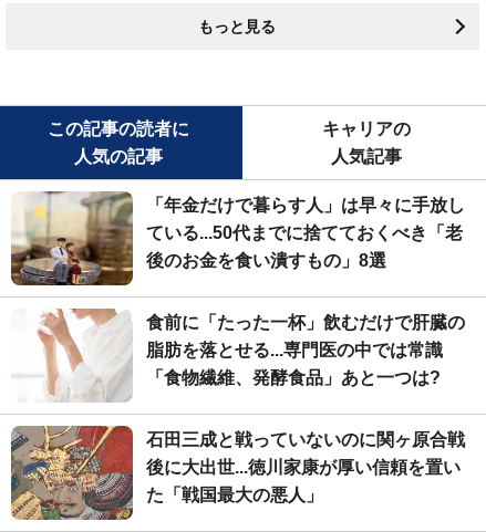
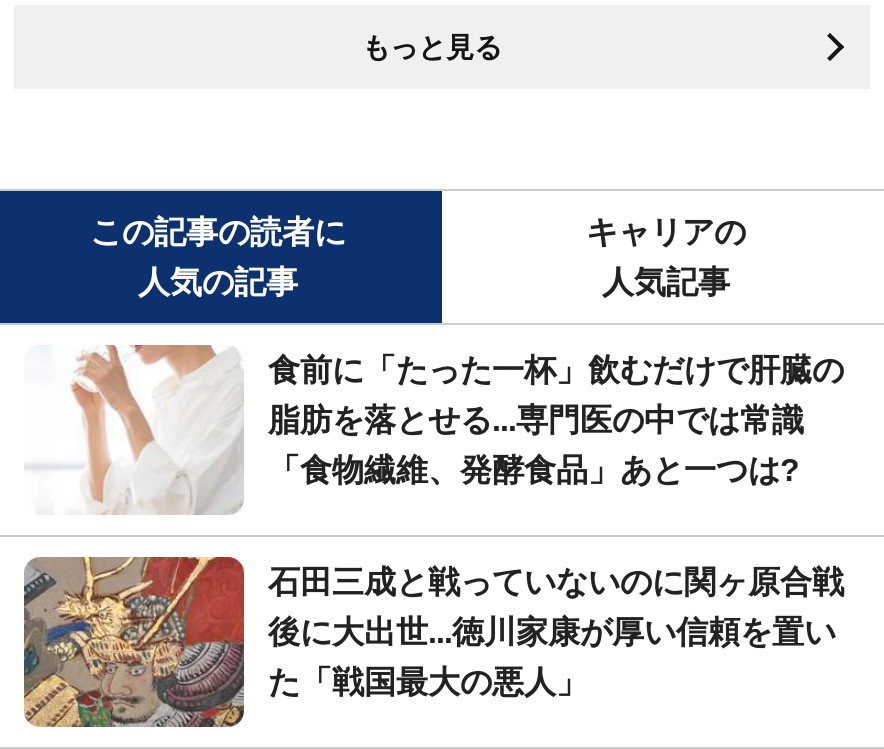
- [image]
- 「年金だけで暮らす人」は早々に手放し
- ている...50代までに捨てておくべき「老
- 後のお金を食い潰すもの」8選
